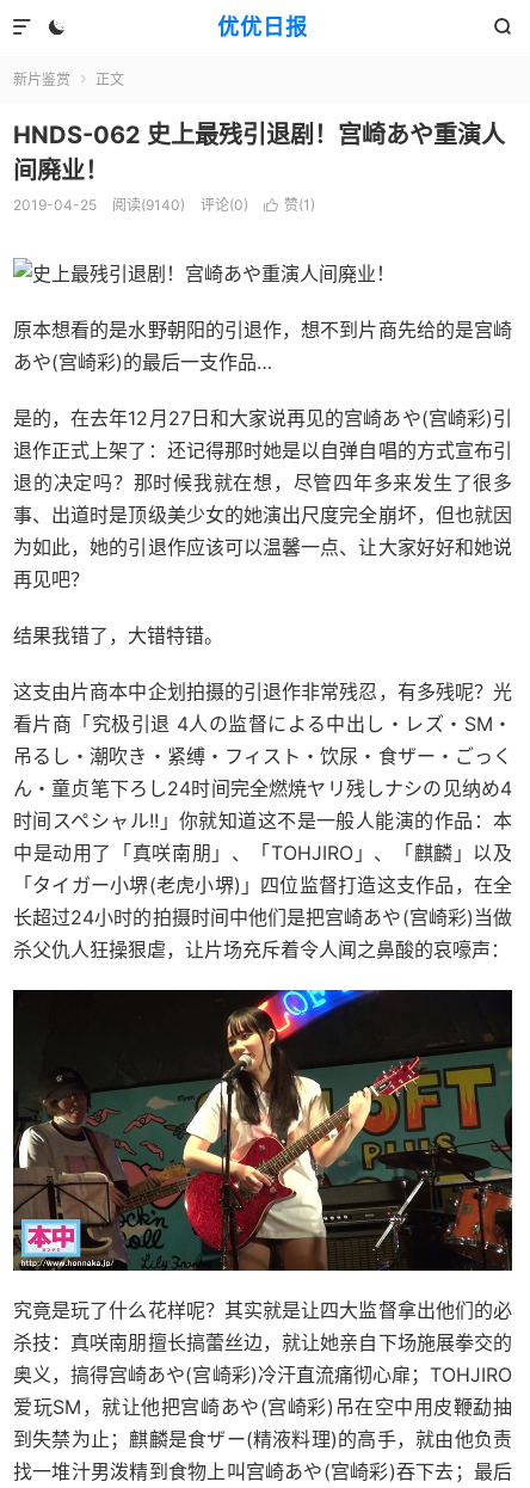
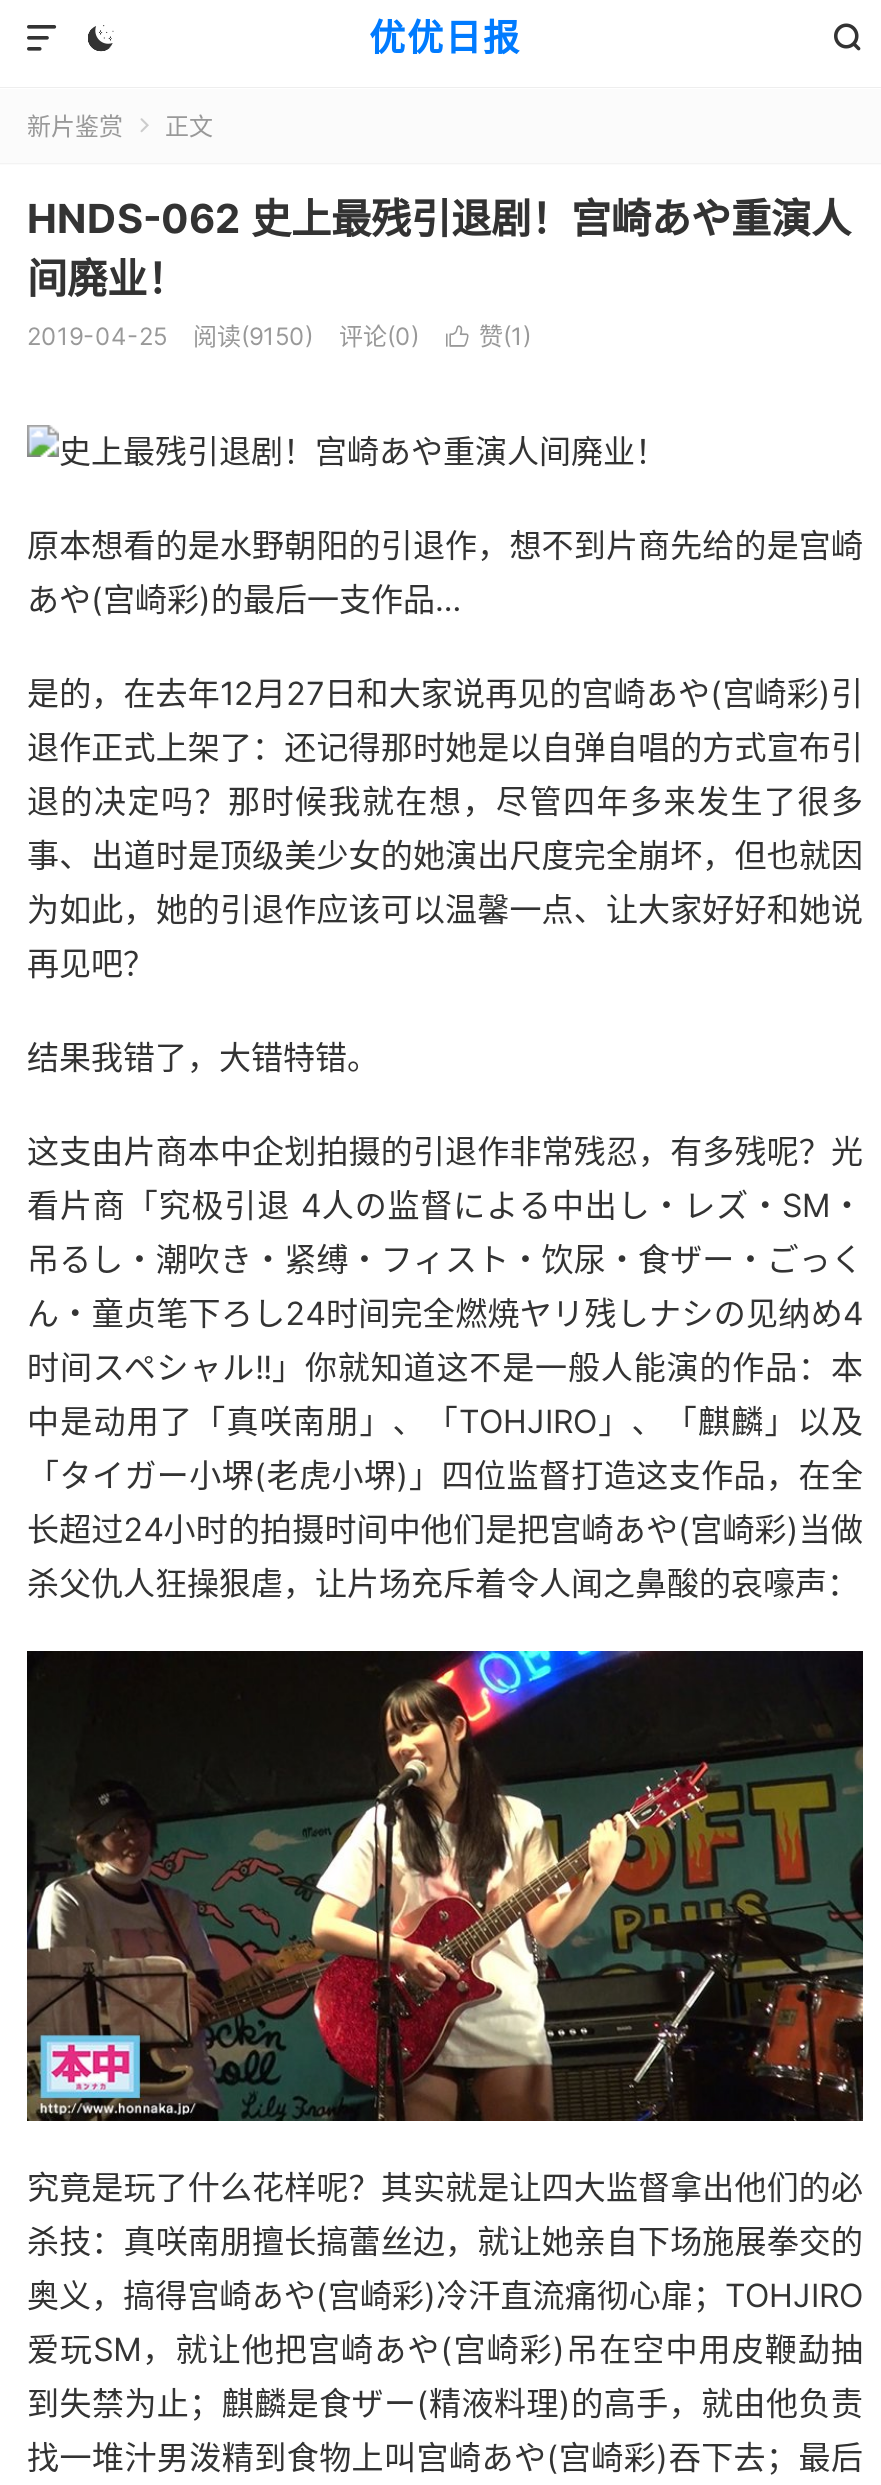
- 阅读(9140)
+ 阅读(9150)
